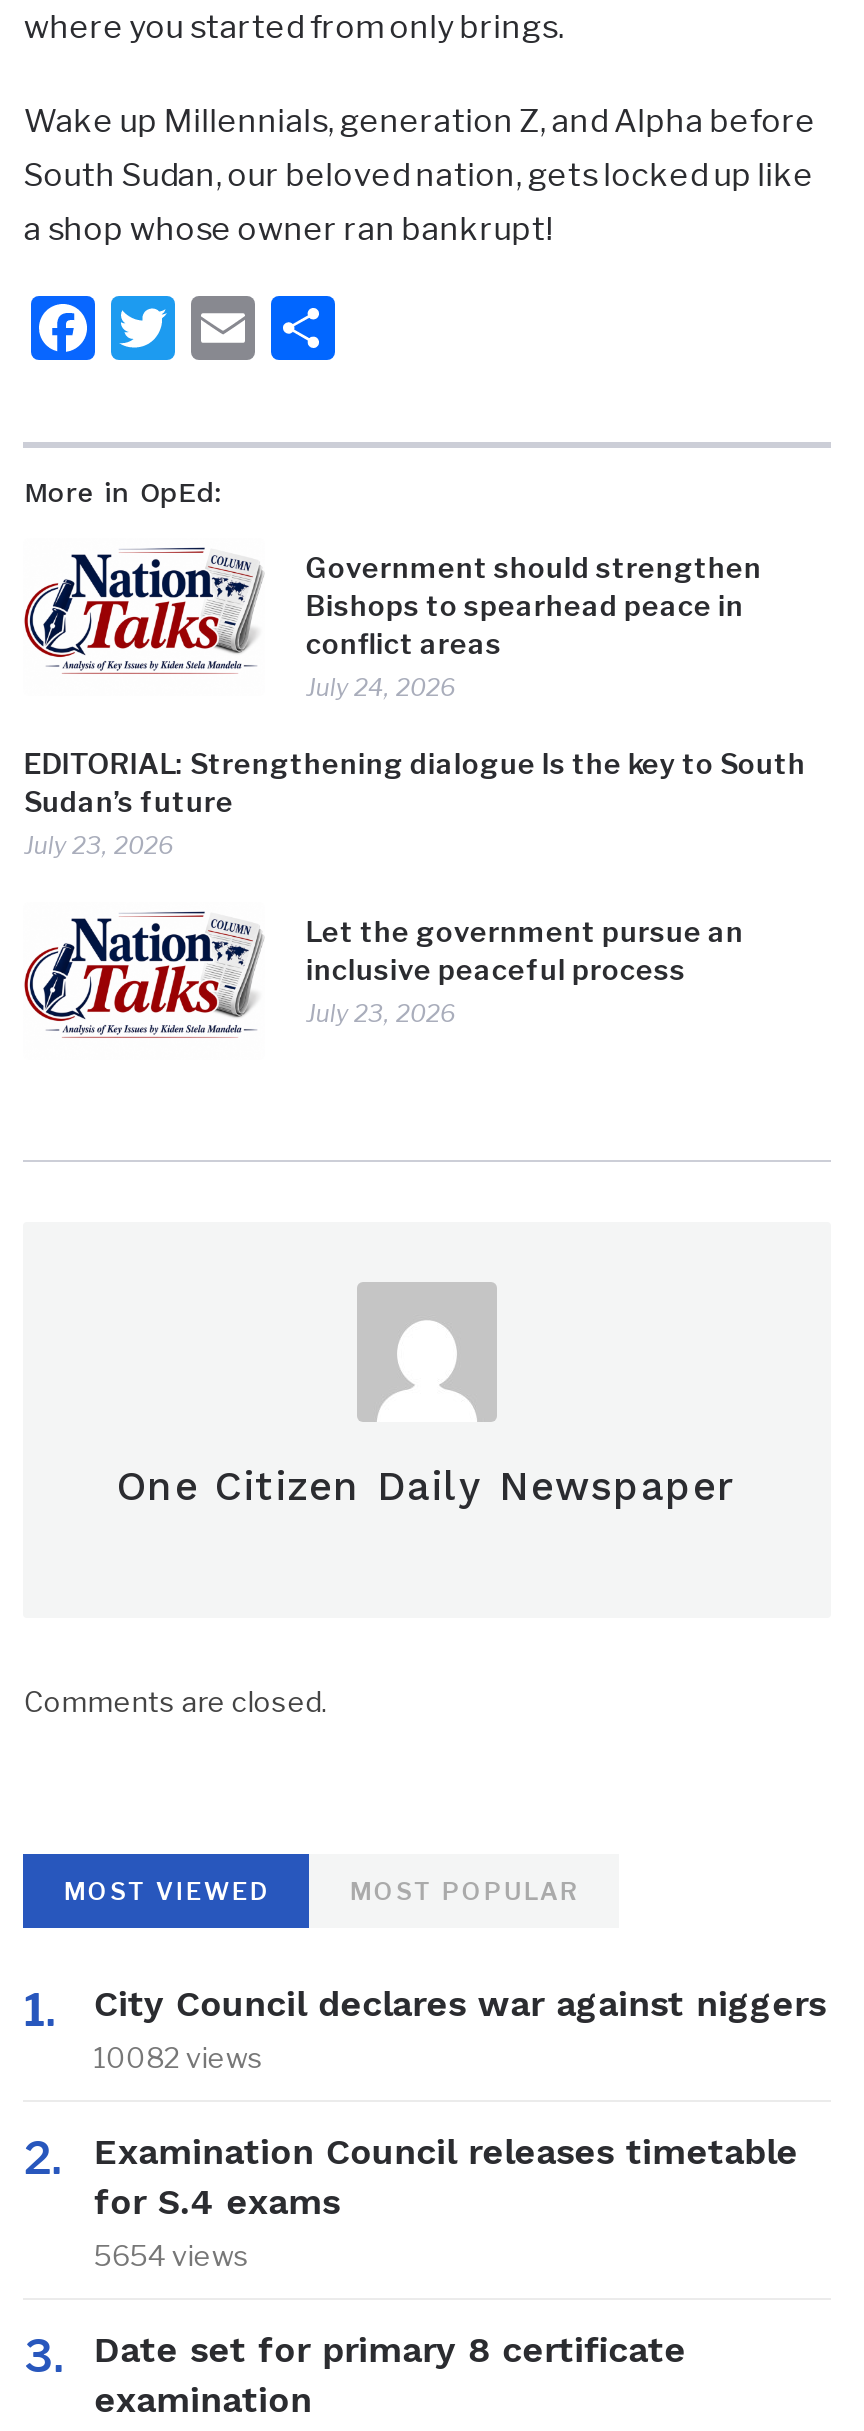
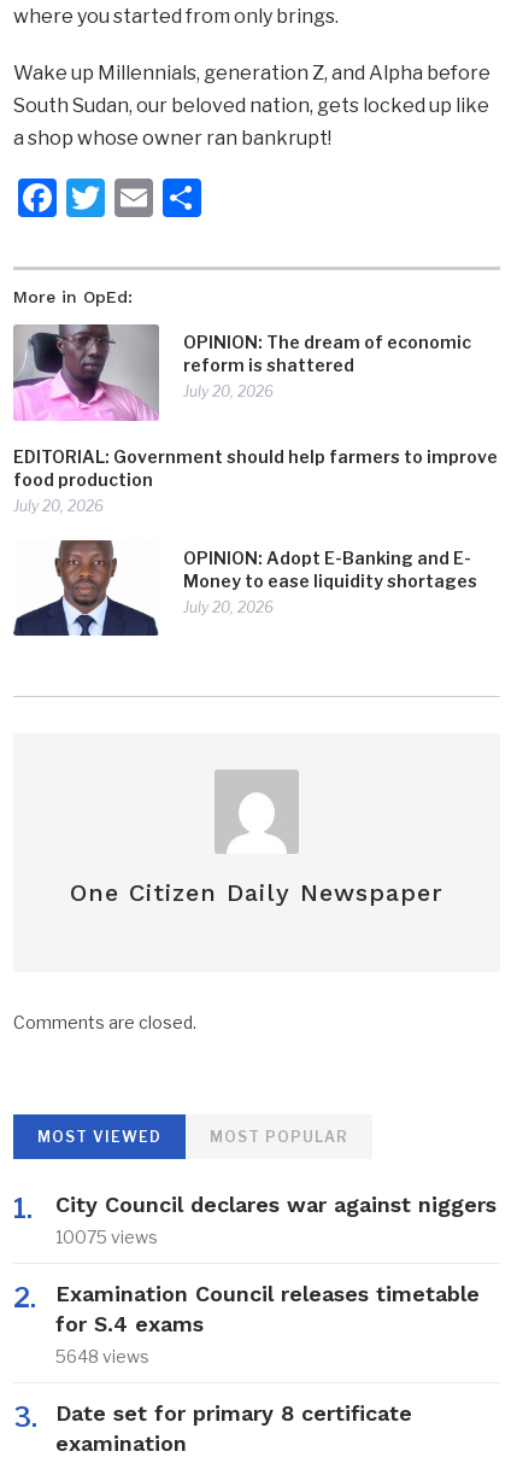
- [image]
- Government should strengthen
- Bishops to spearhead peace in
- conflict areas
- July 24, 2026
+ [image]
+ OPINION: The dream of economic
+ reform is shattered
+ July 20, 2026

- EDITORIAL: Strengthening dialogue Is the key to South
- Sudan’s future
- July 23, 2026
+ EDITORIAL: Government should help farmers to improve
+ food production
+ July 20, 2026

- [image]
- Let the government pursue an
- inclusive peaceful process
- July 23, 2026
+ [image]
+ OPINION: Adopt E-Banking and E-
+ Money to ease liquidity shortages
+ July 20, 2026

- 10082 views
+ 10075 views

- 5654 views
+ 5648 views
